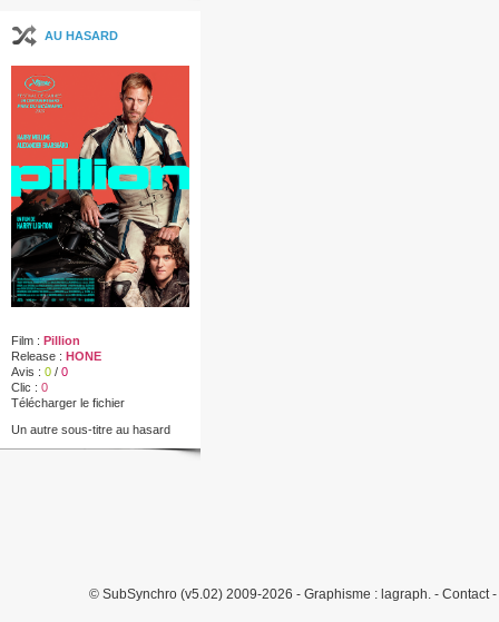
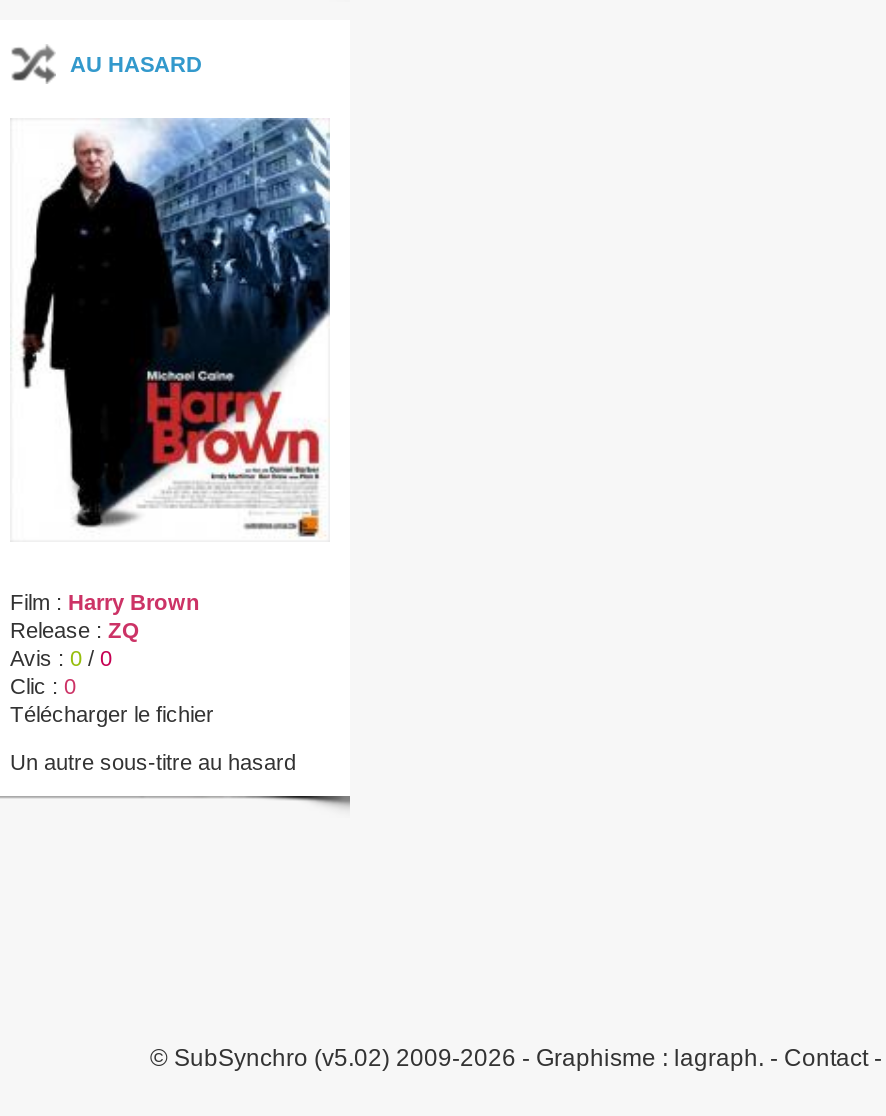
- [image]
- Film : Pillion
- Release : HONE
+ [image]
+ Film : Harry Brown
+ Release : ZQ
